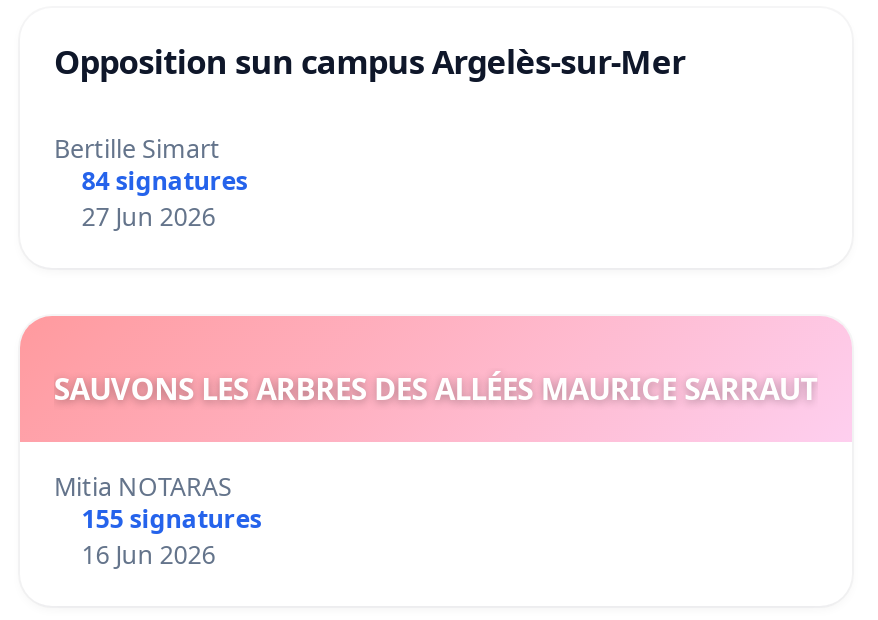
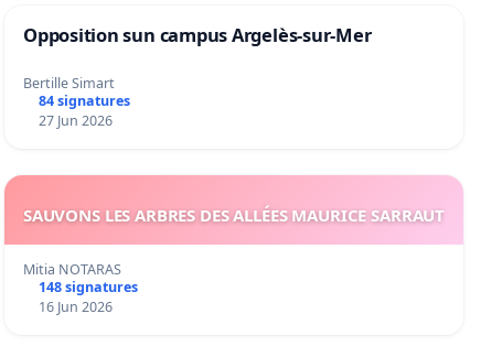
- 155 signatures
+ 148 signatures
